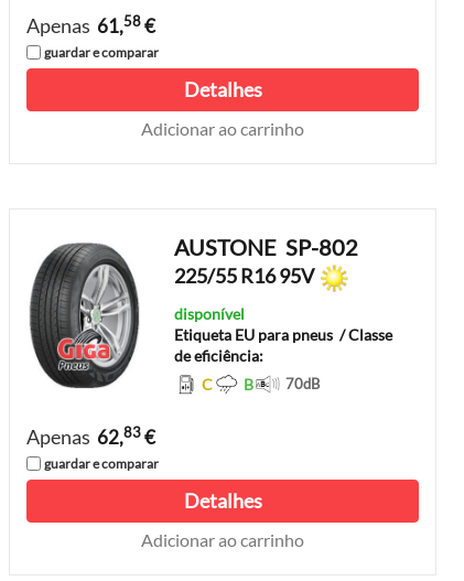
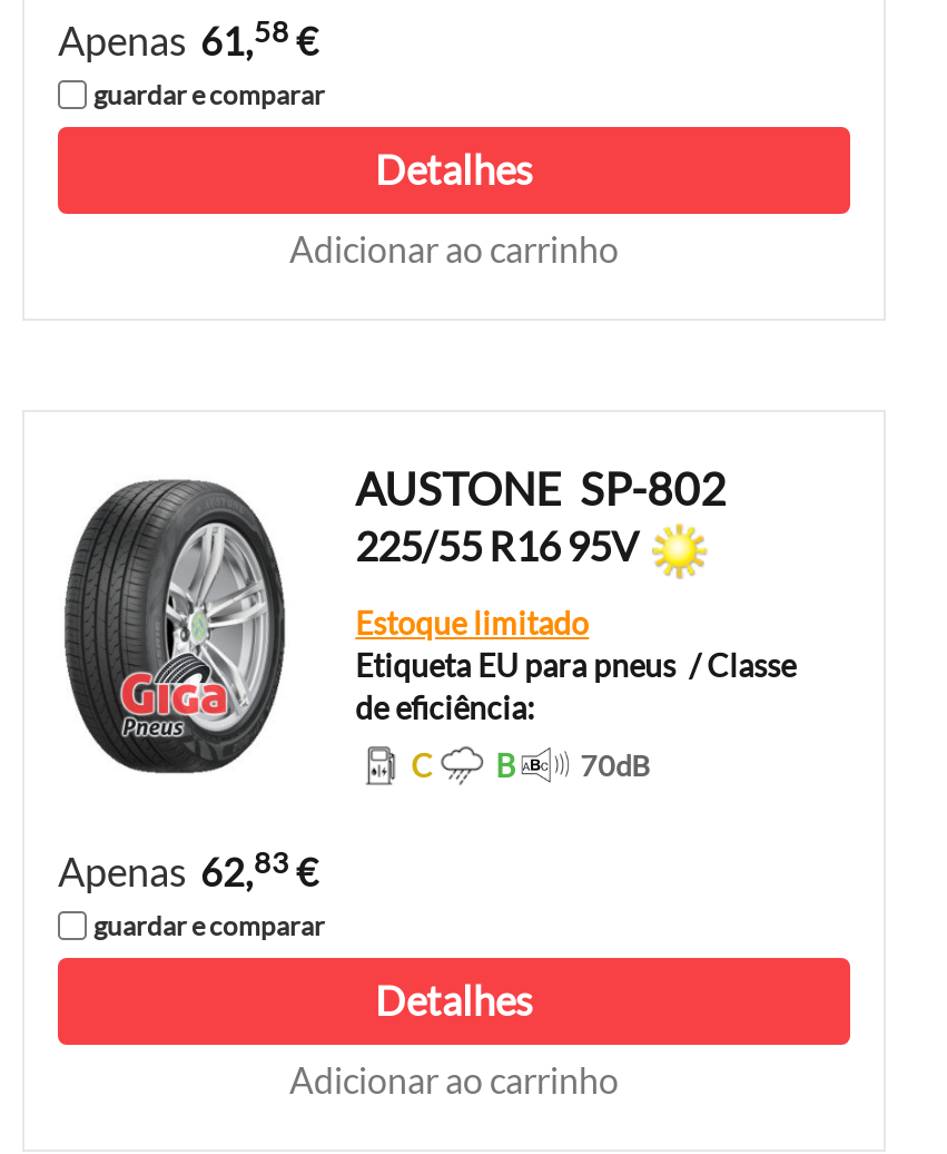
- disponível
+ Estoque limitado
